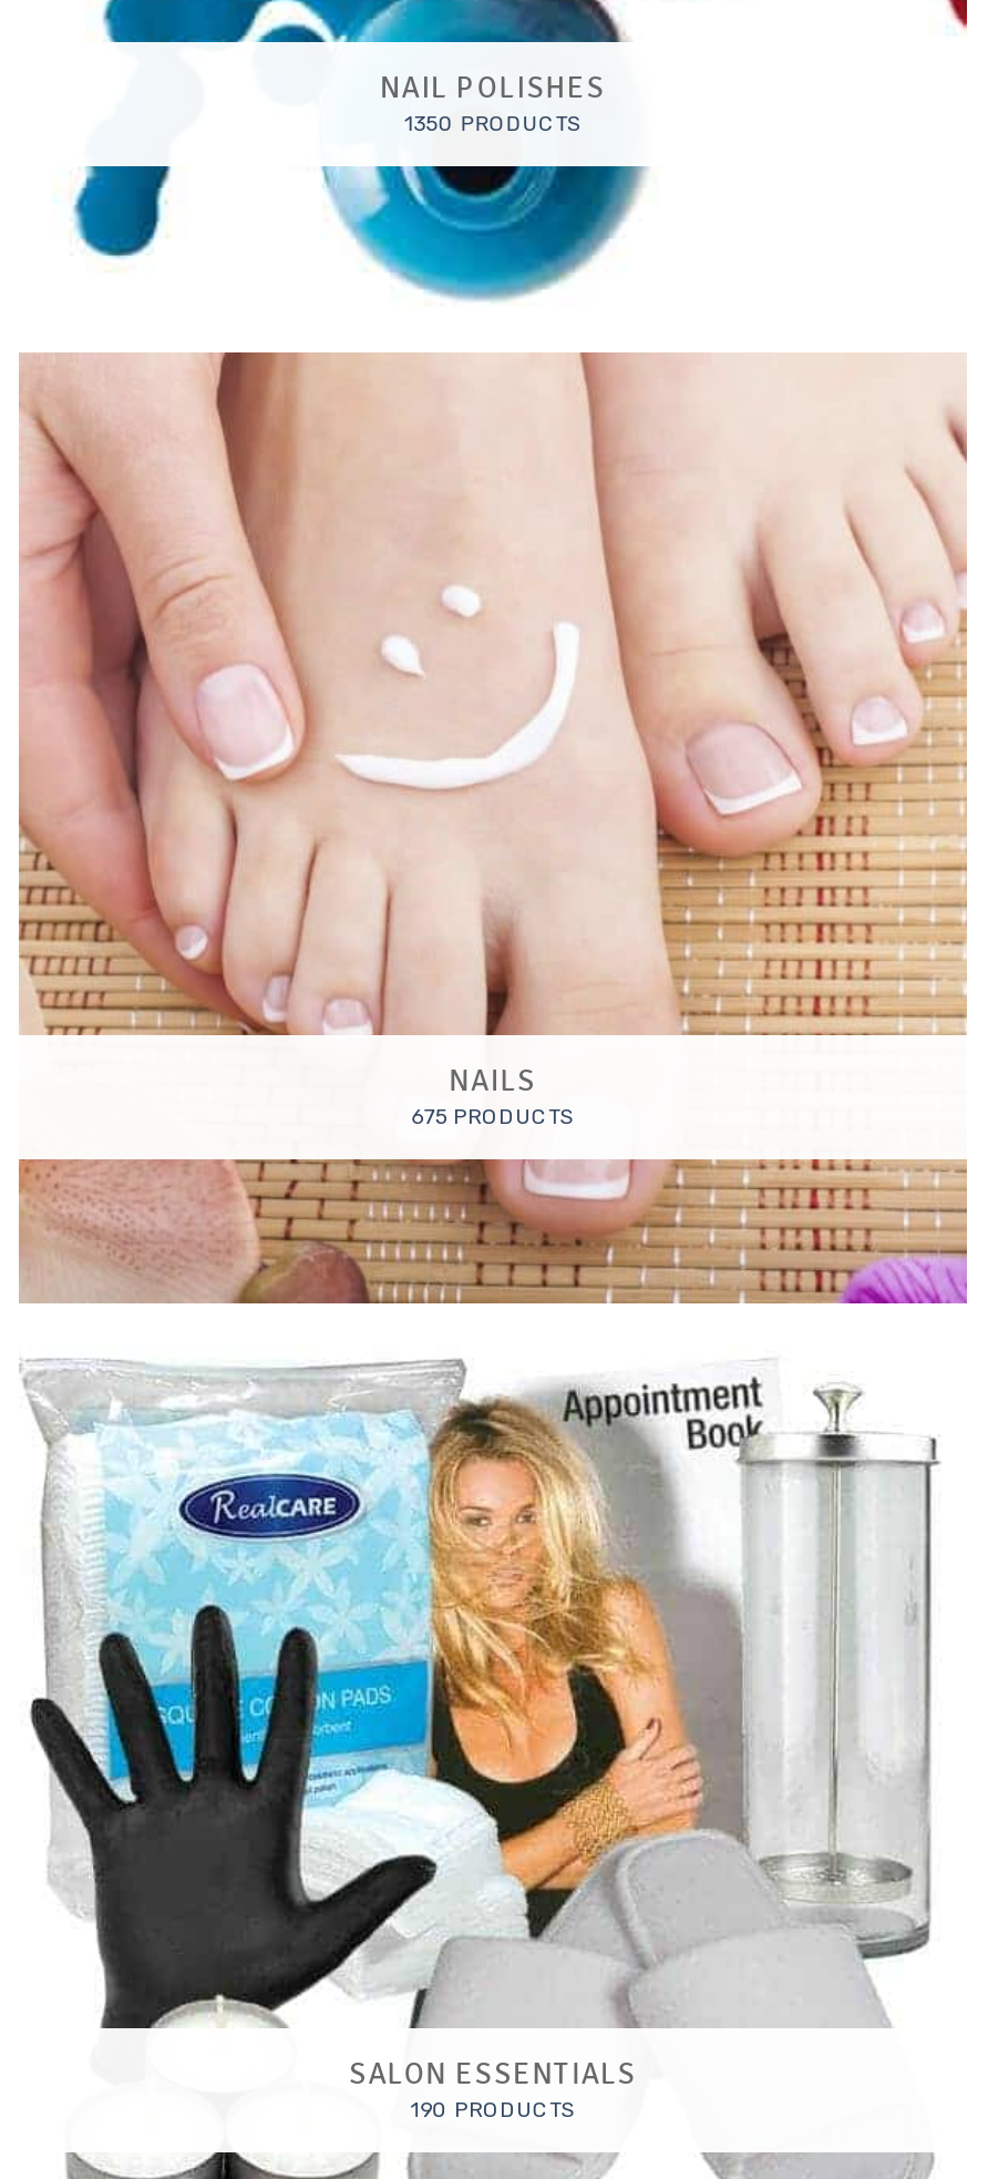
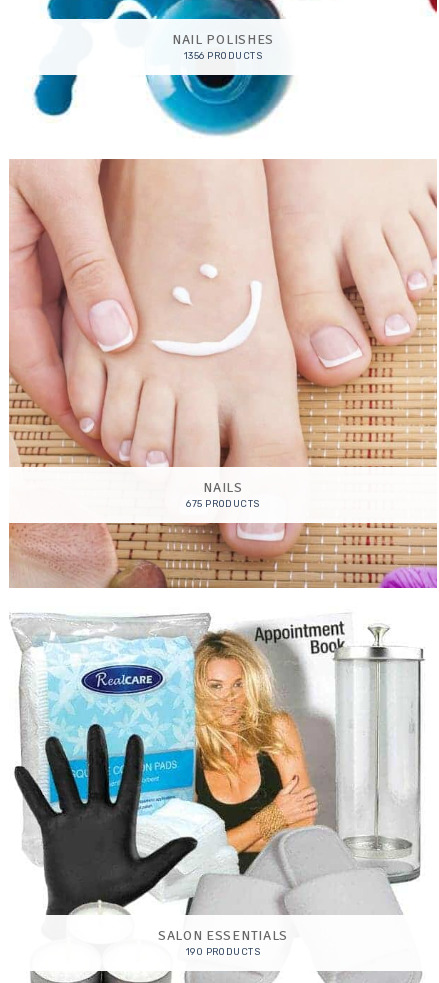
- 1350 PRODUCTS
+ 1356 PRODUCTS
